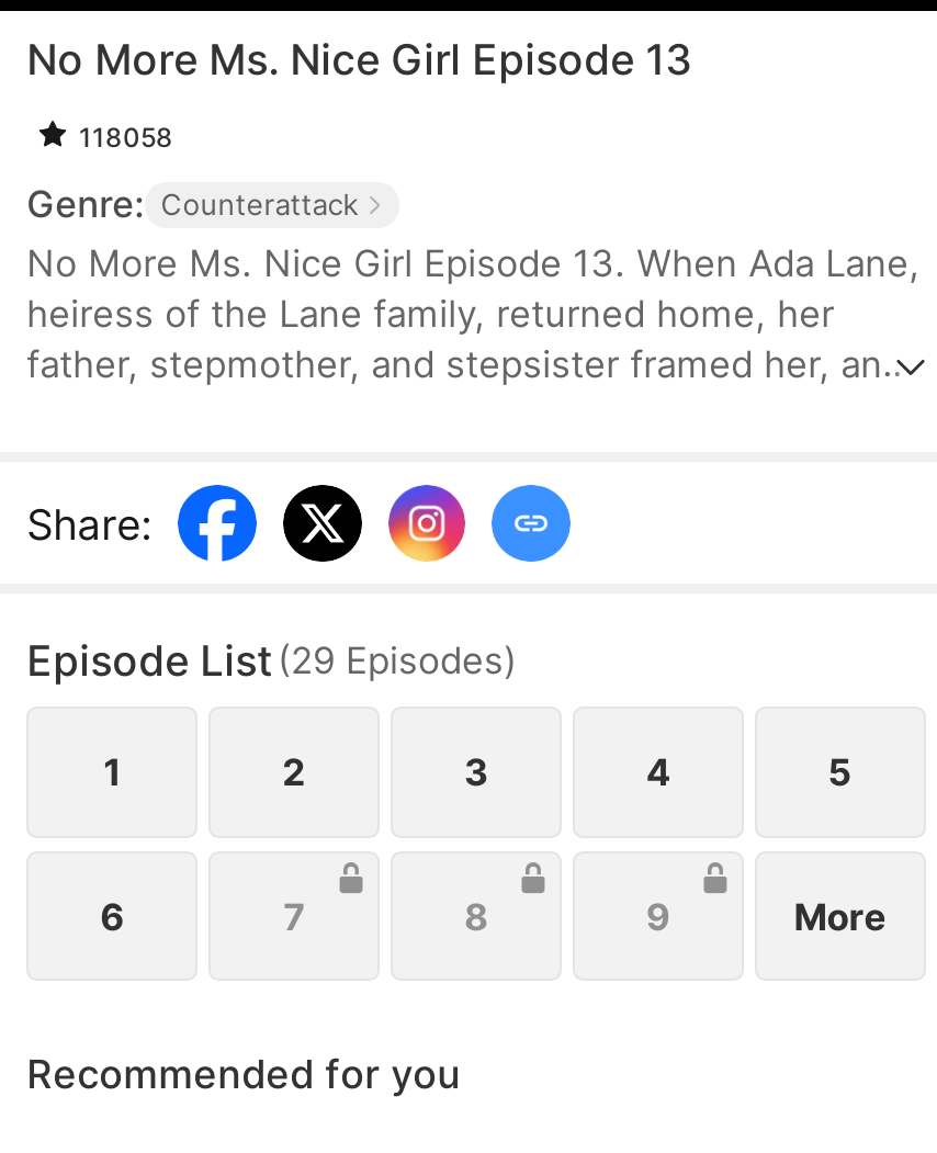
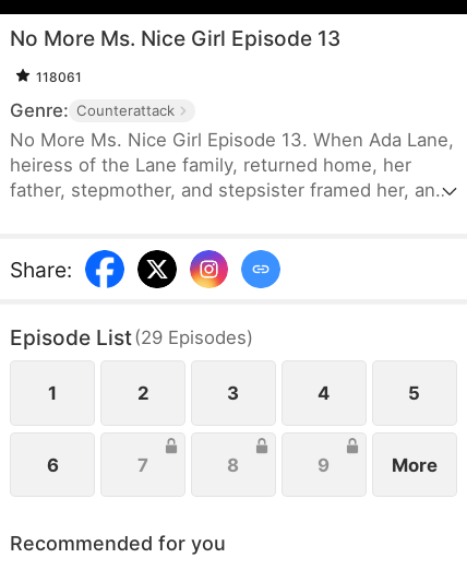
- 118058
+ 118061
